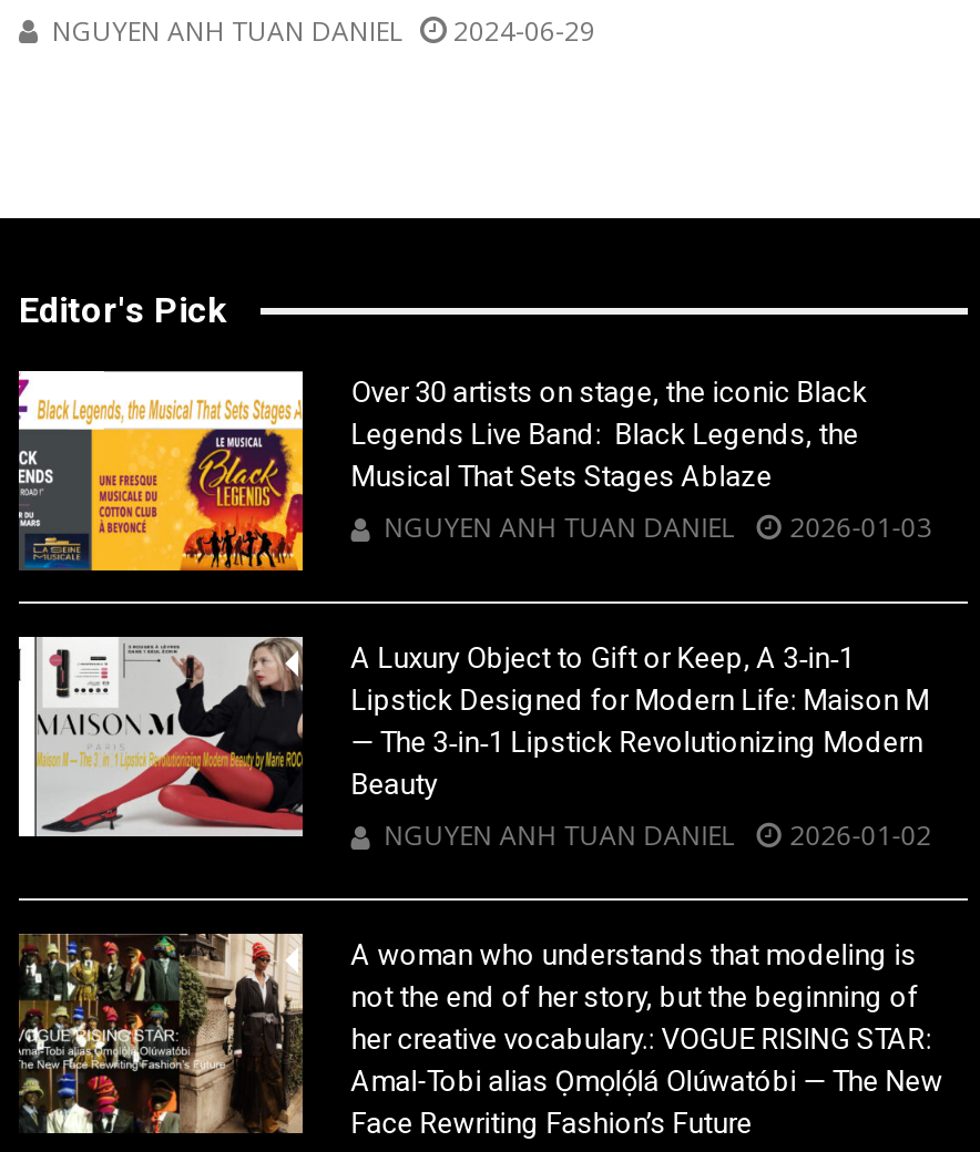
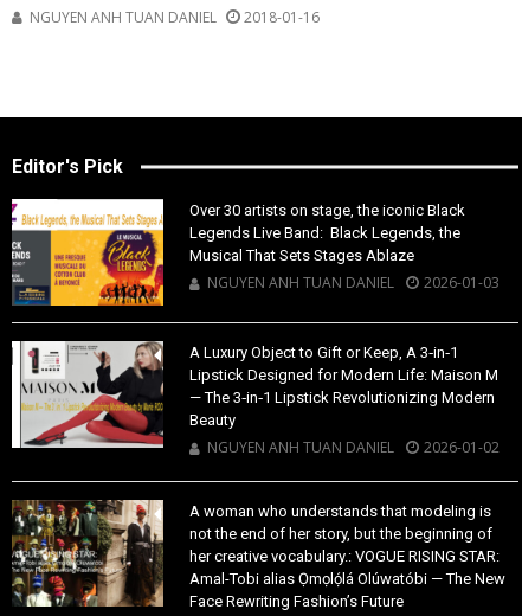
- NGUYEN ANH TUAN DANIEL 2024-06-29
+ NGUYEN ANH TUAN DANIEL 2018-01-16
